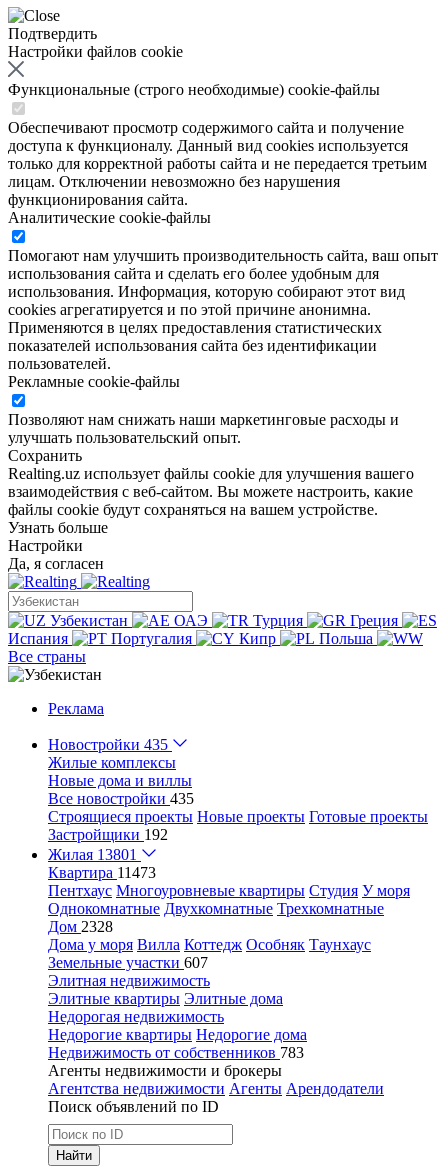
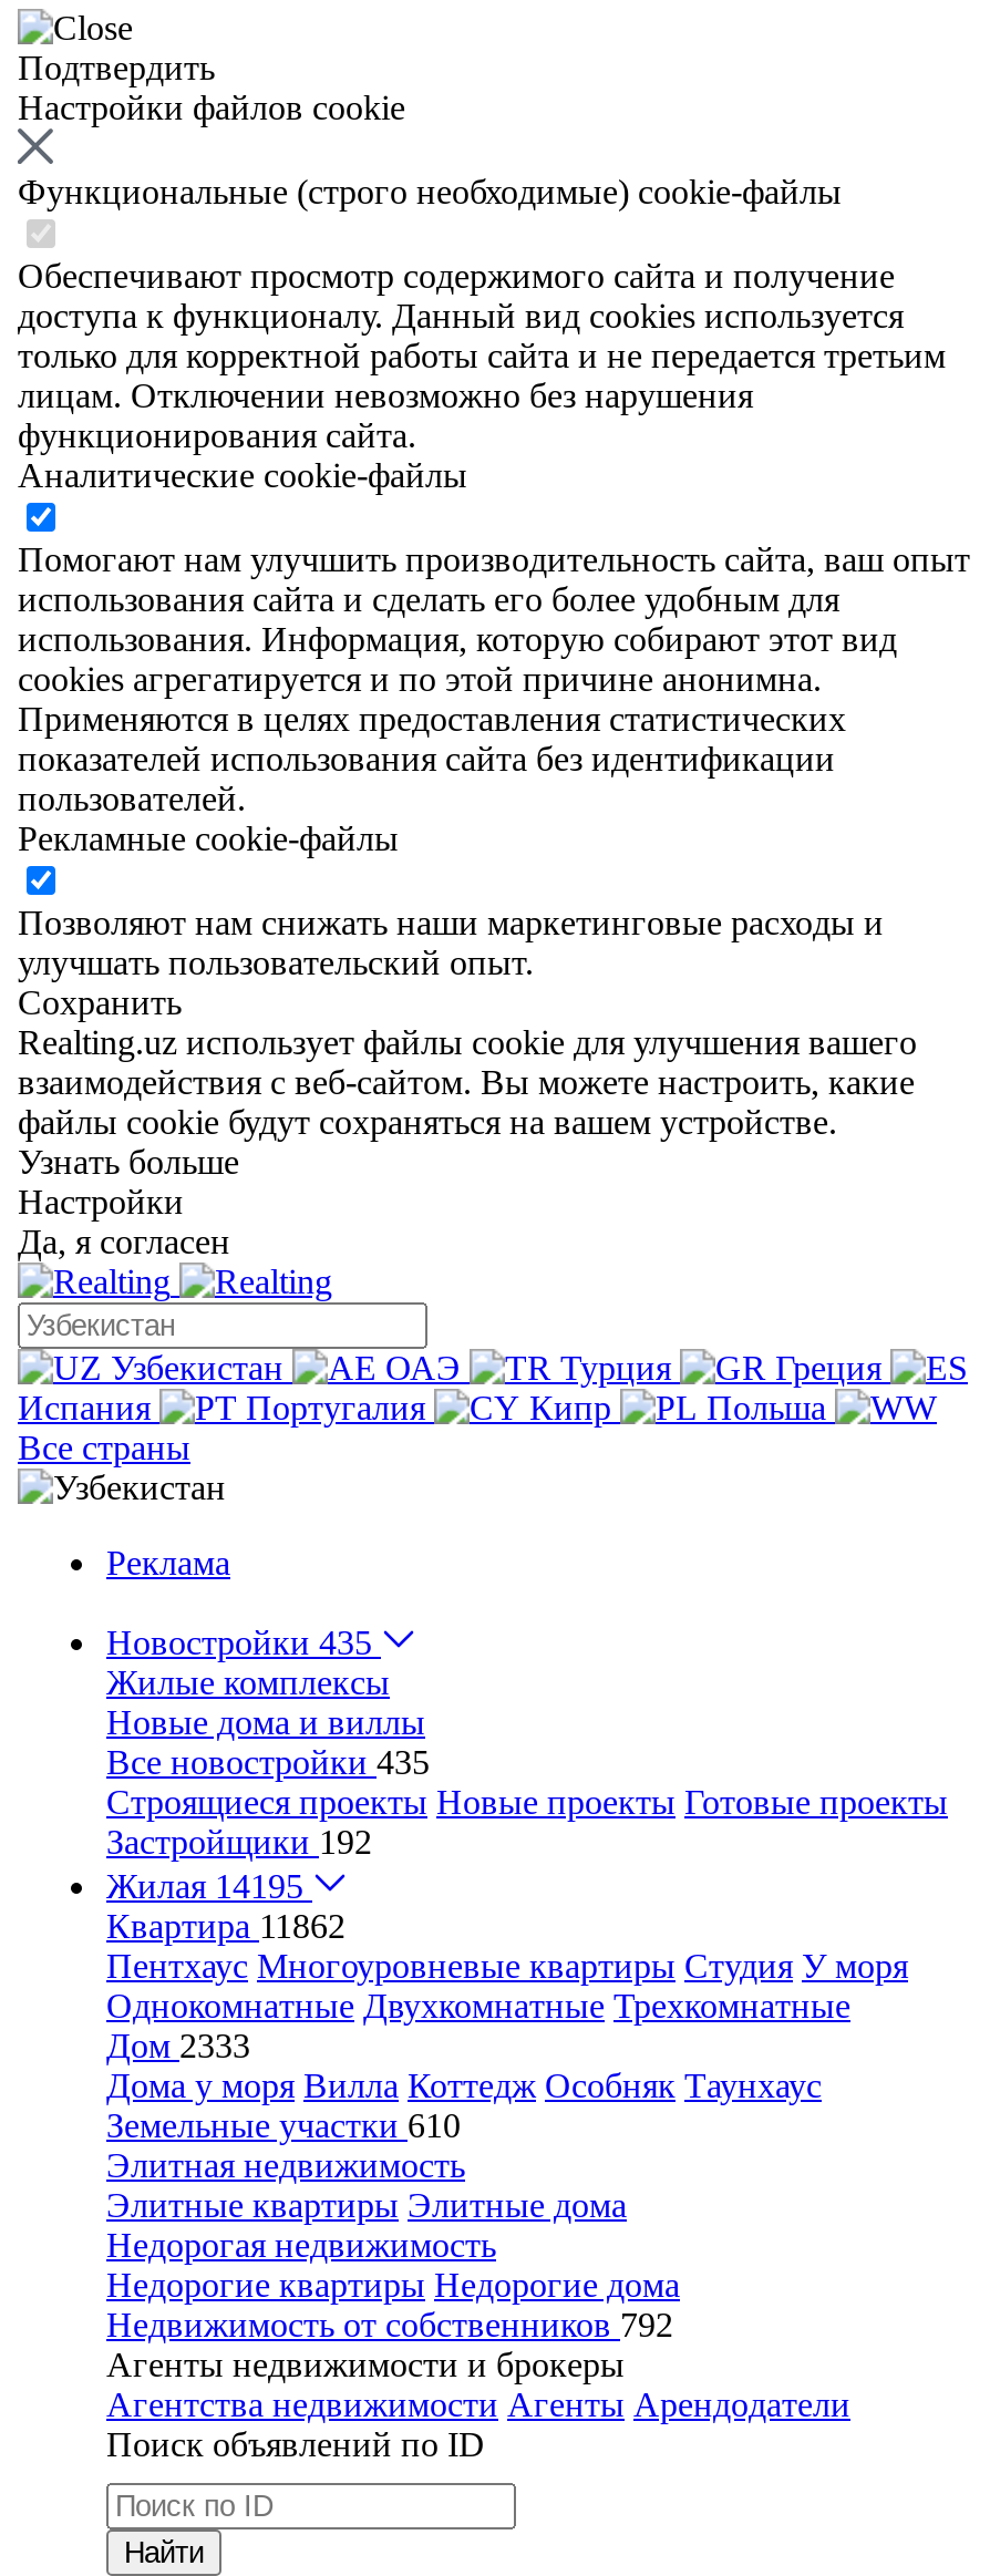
- Жилая 13801
+ Жилая 14195

- Квартира 11473
+ Квартира 11862

- Дом 2328
+ Дом 2333

- Земельные участки 607
+ Земельные участки 610

- Недвижимость от собственников 783
+ Недвижимость от собственников 792
